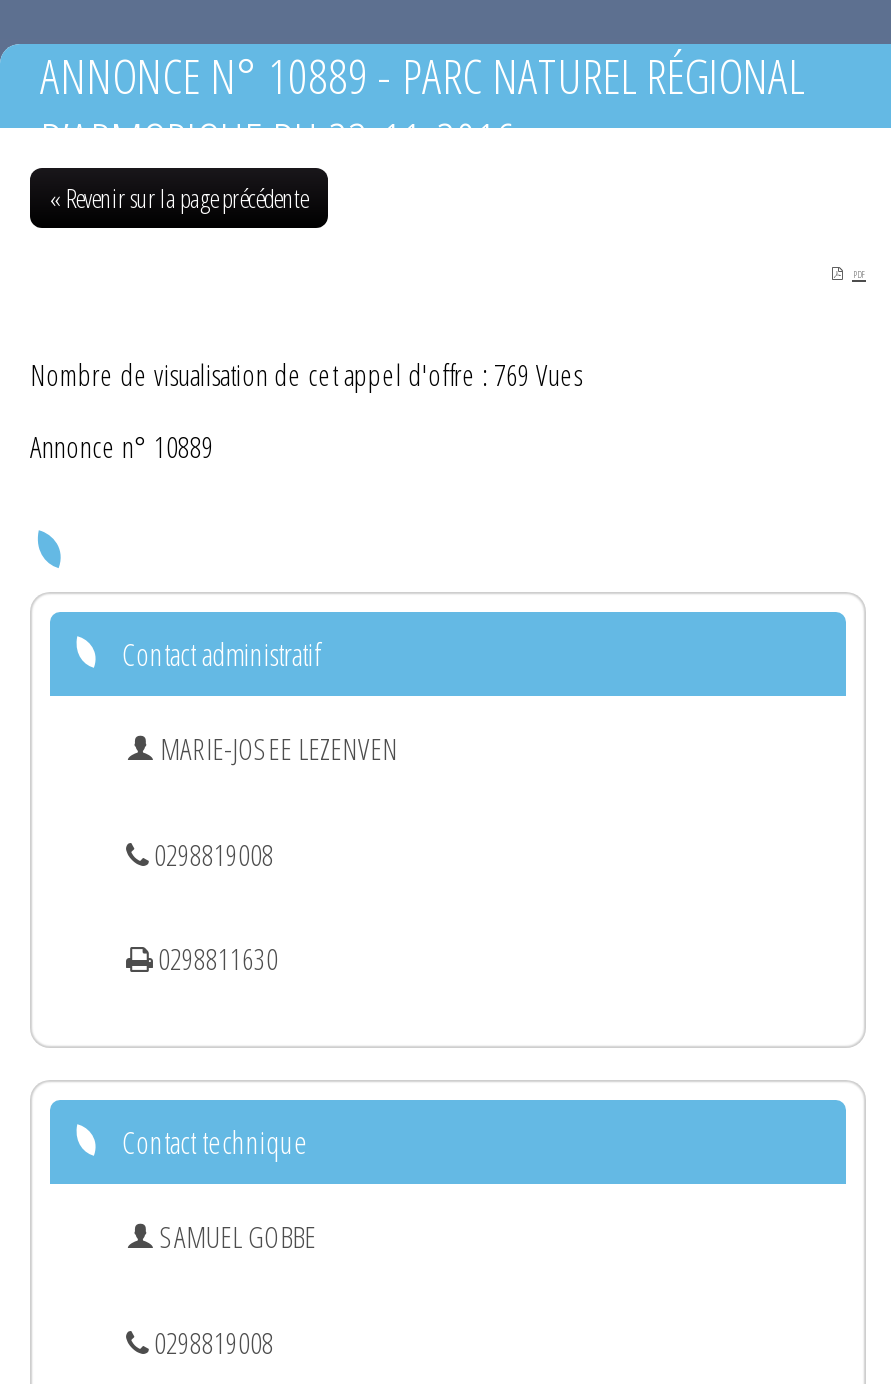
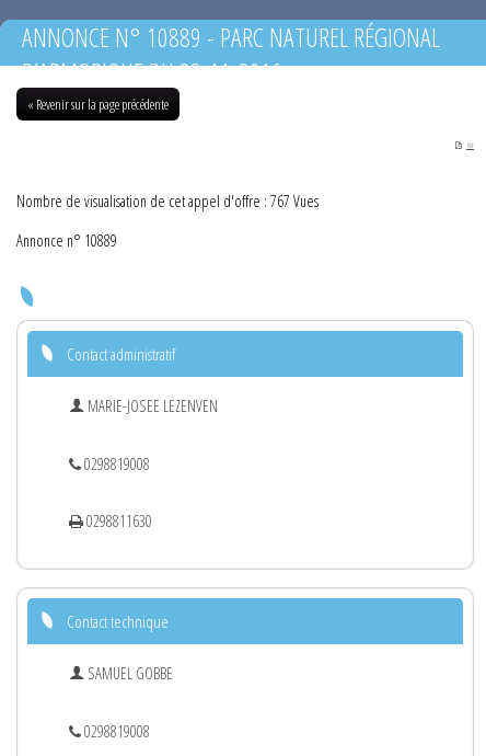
- Nombre de visualisation de cet appel d'offre : 769 Vues
+ Nombre de visualisation de cet appel d'offre : 767 Vues
